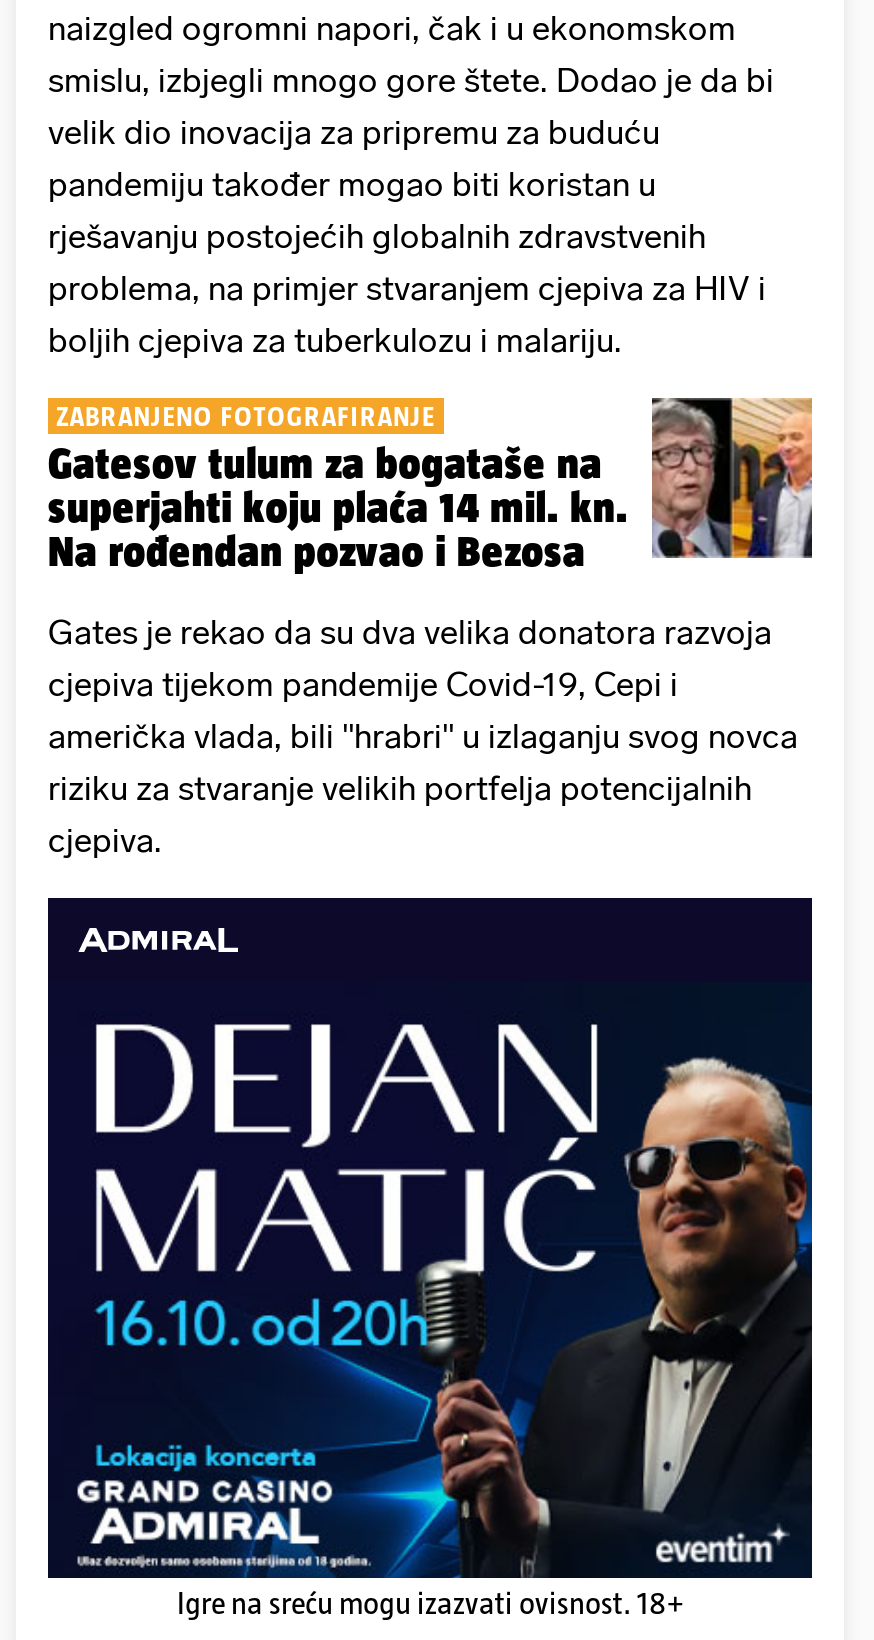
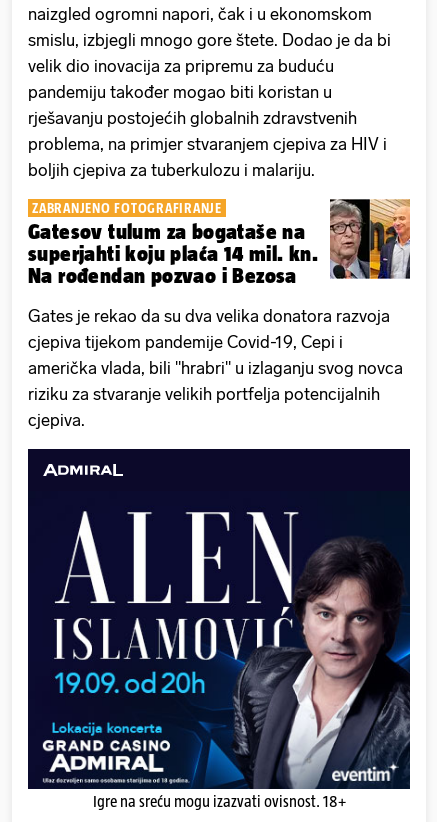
- [image]
+ [image]
